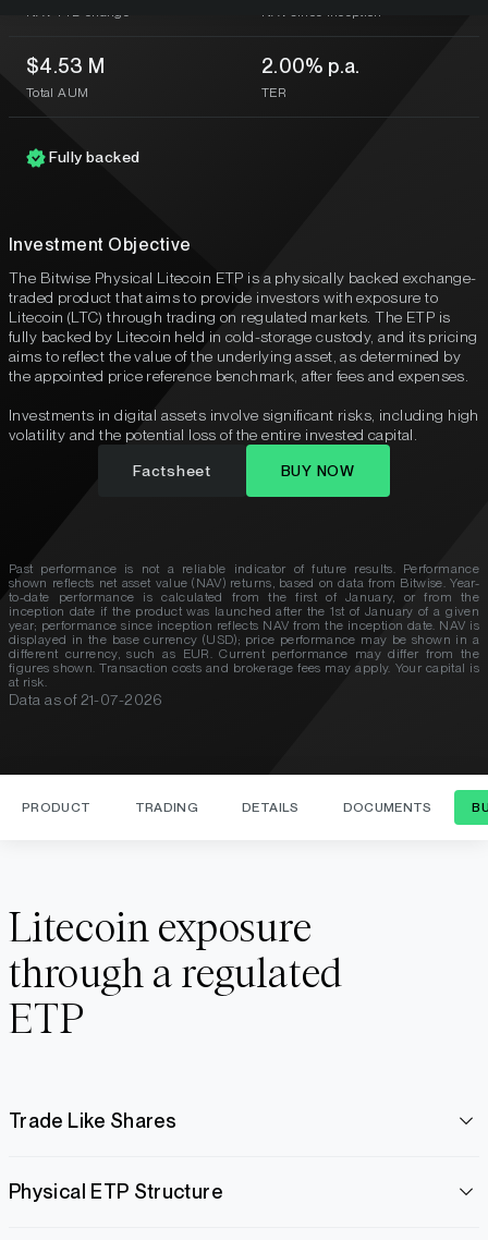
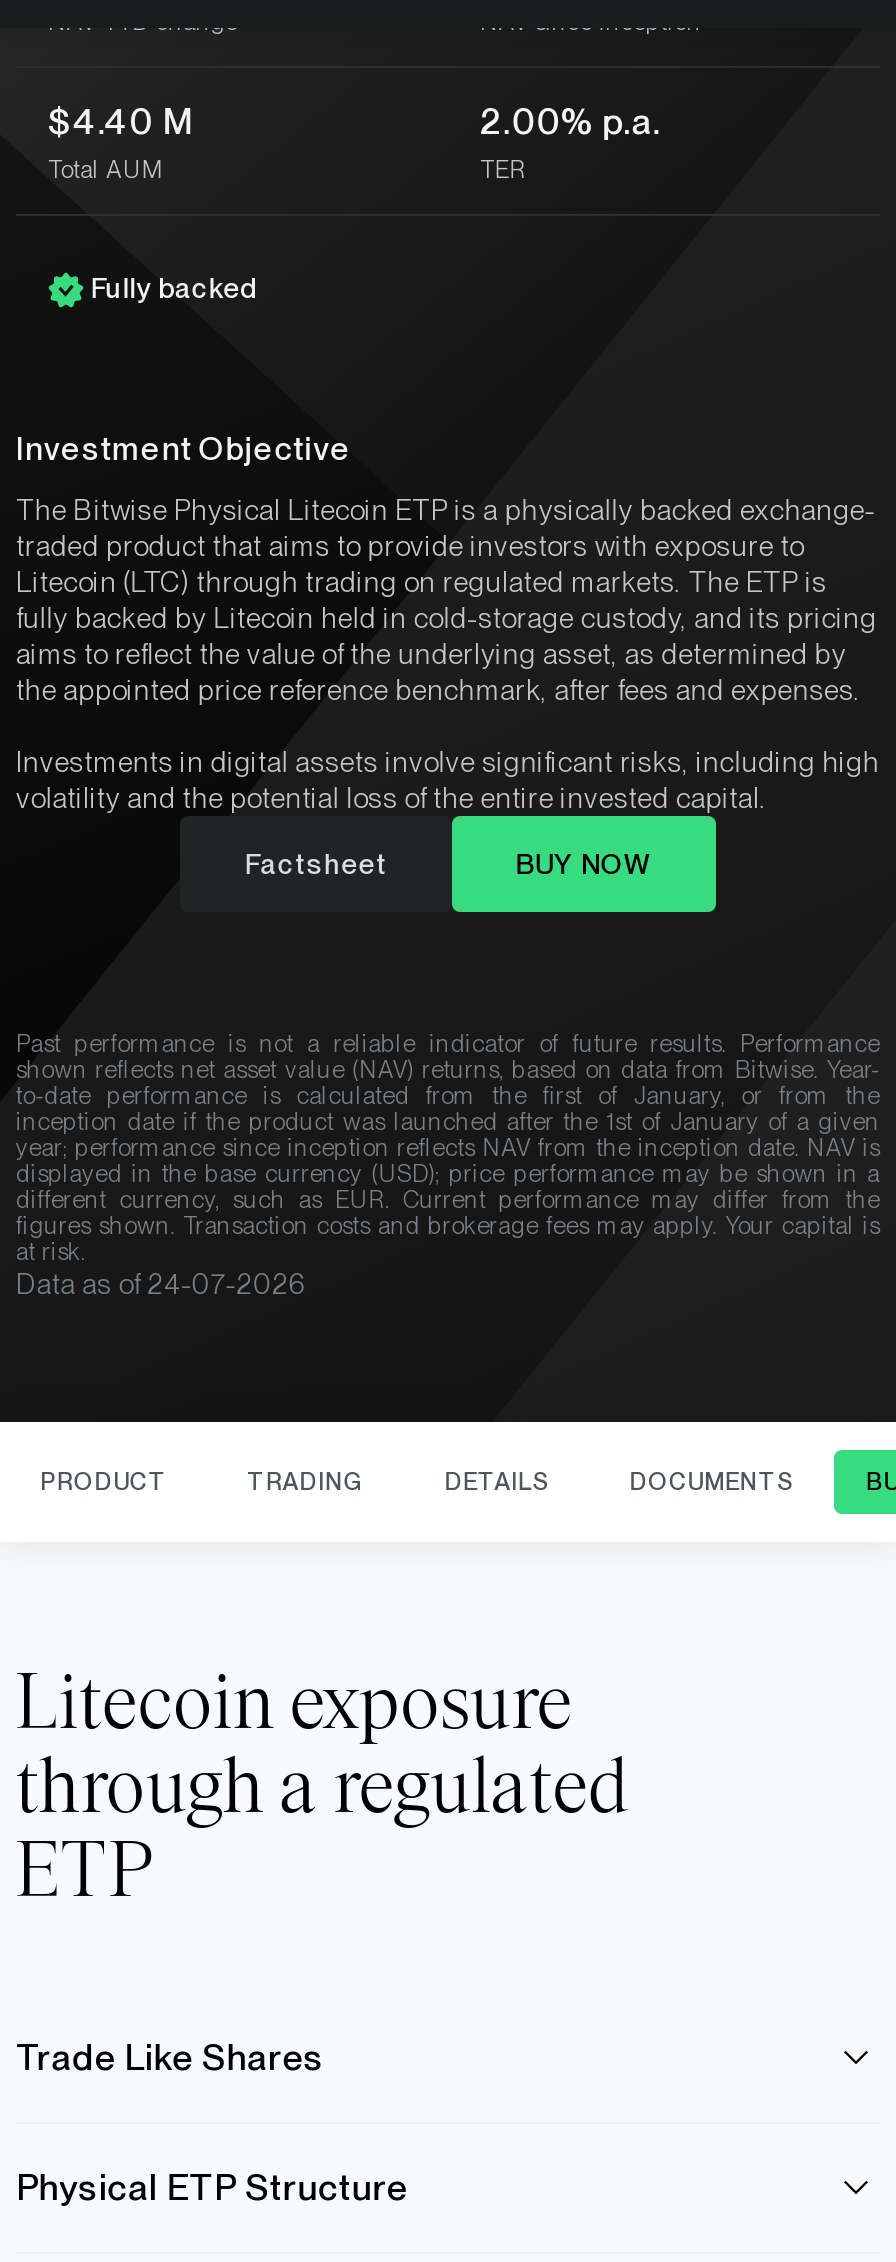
- $4.53 M
+ $4.40 M

- Data as of 21-07-2026
+ Data as of 24-07-2026
